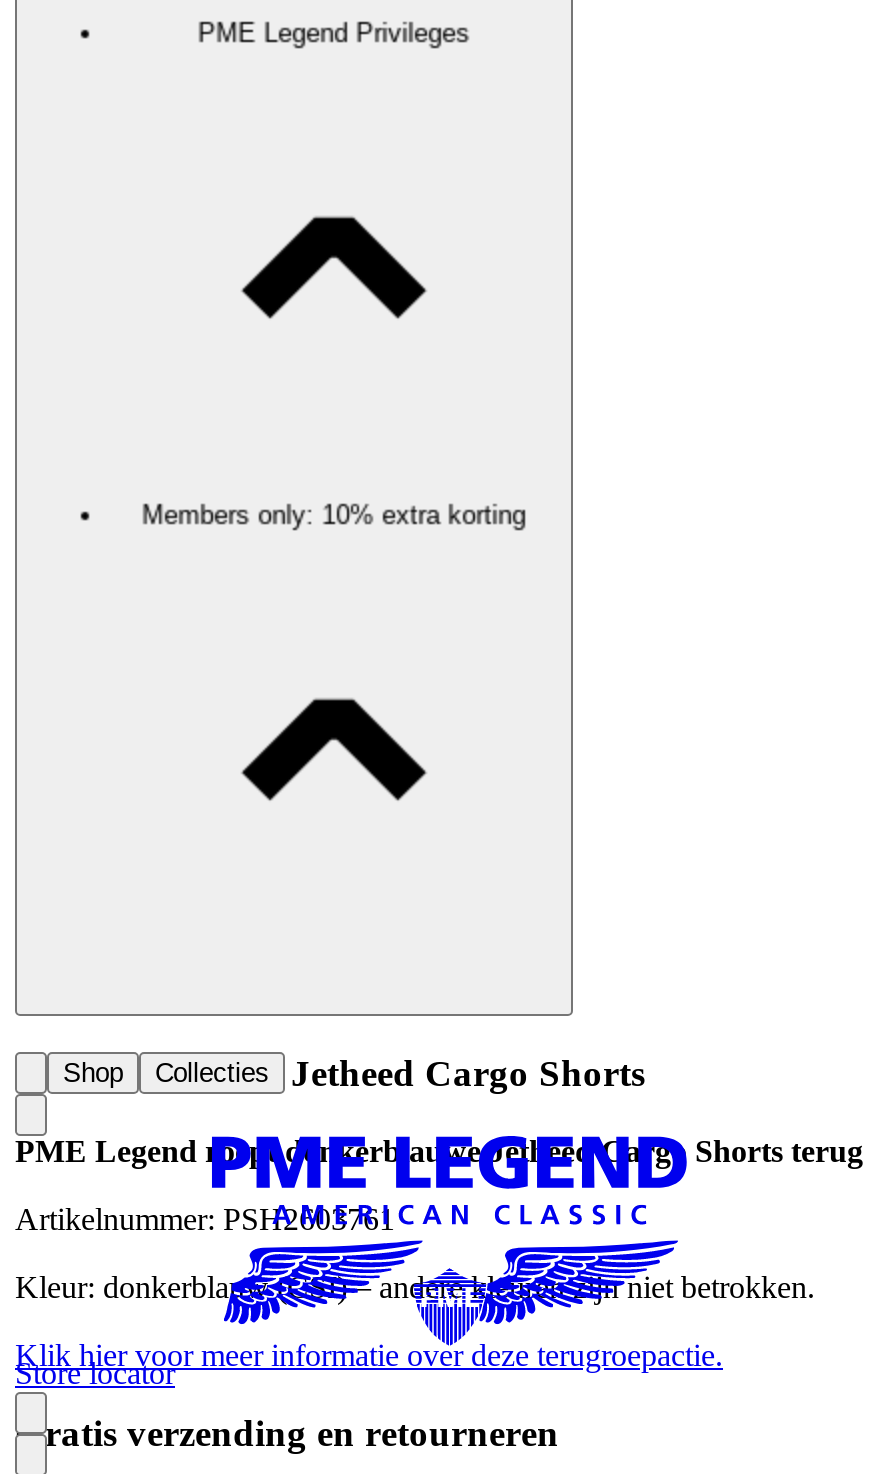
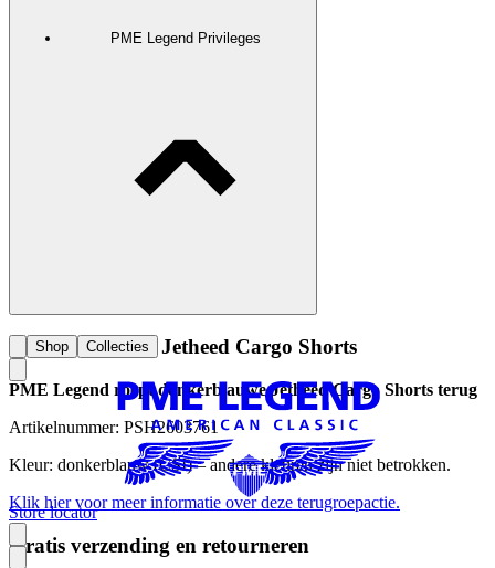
- Members only: 10% extra korting
